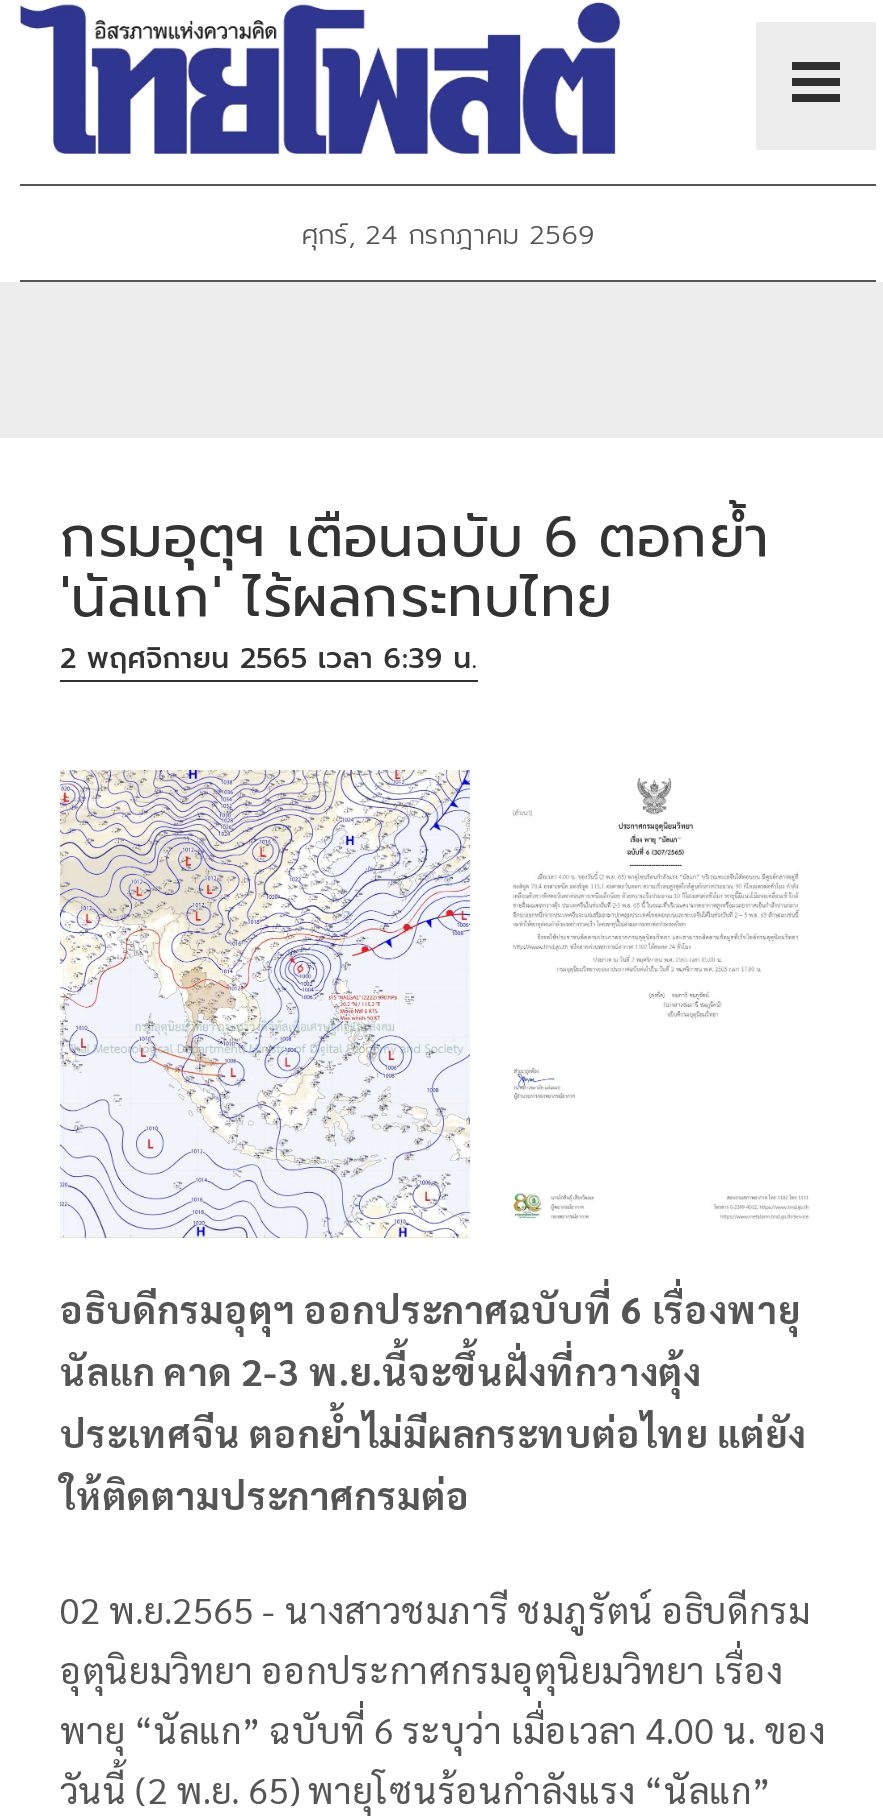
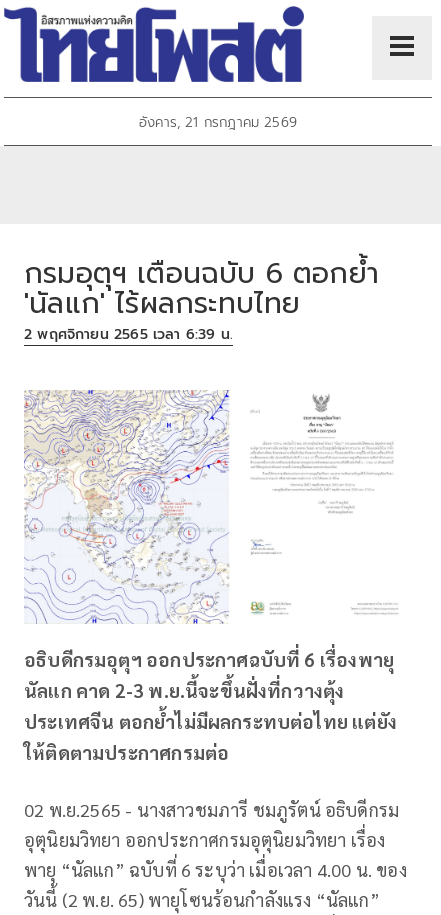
- ศุกร์, 24 กรกฎาคม 2569
+ อังคาร, 21 กรกฎาคม 2569
